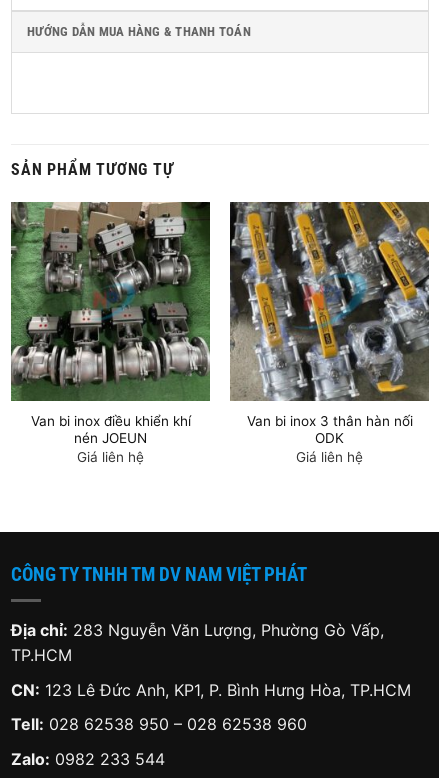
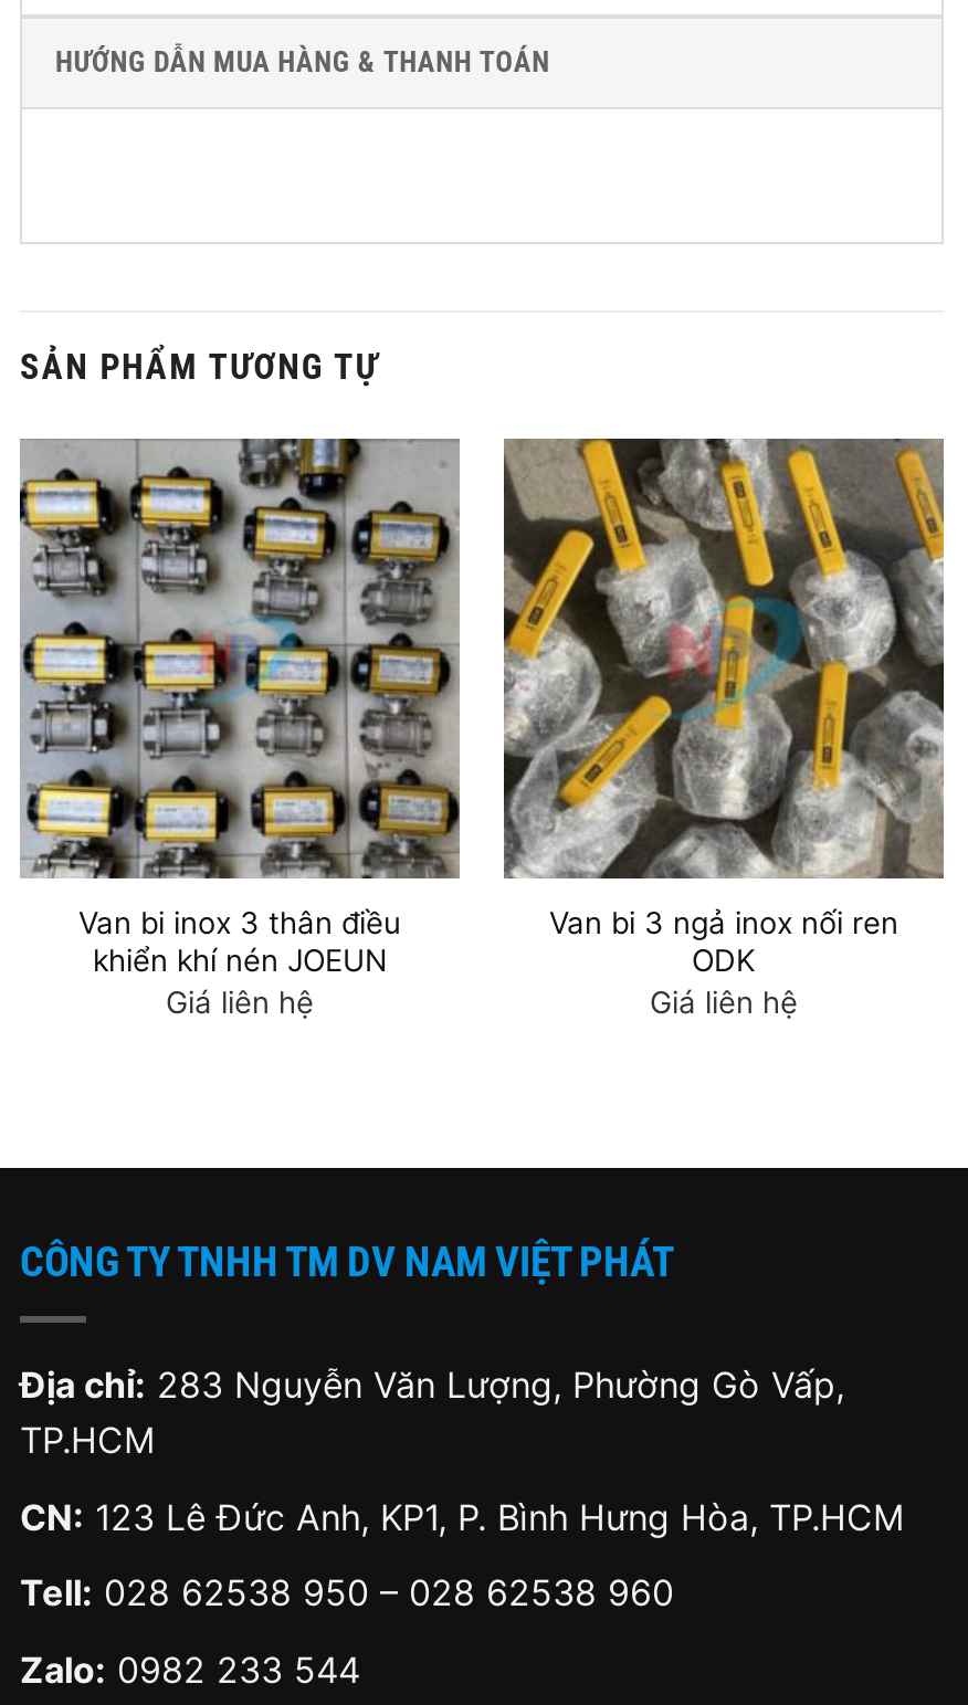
- [image]
- Van bi inox điều khiển khí
- nén JOEUN
+ [image]
+ Van bi inox 3 thân điều
+ khiển khí nén JOEUN

- [image]
- Van bi inox 3 thân hàn nối
+ [image]
+ Van bi 3 ngả inox nối ren
